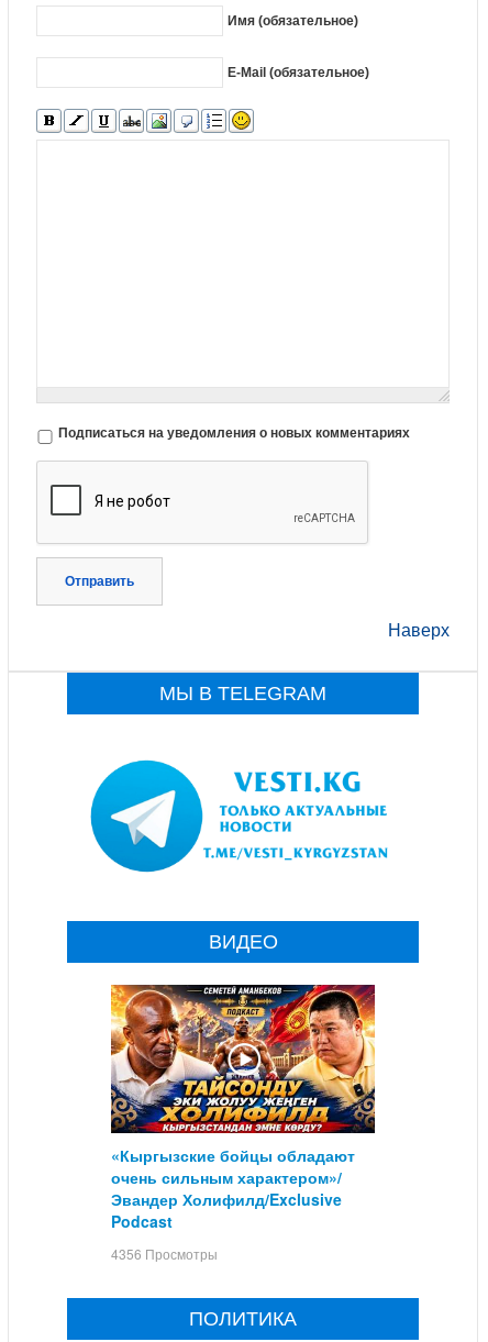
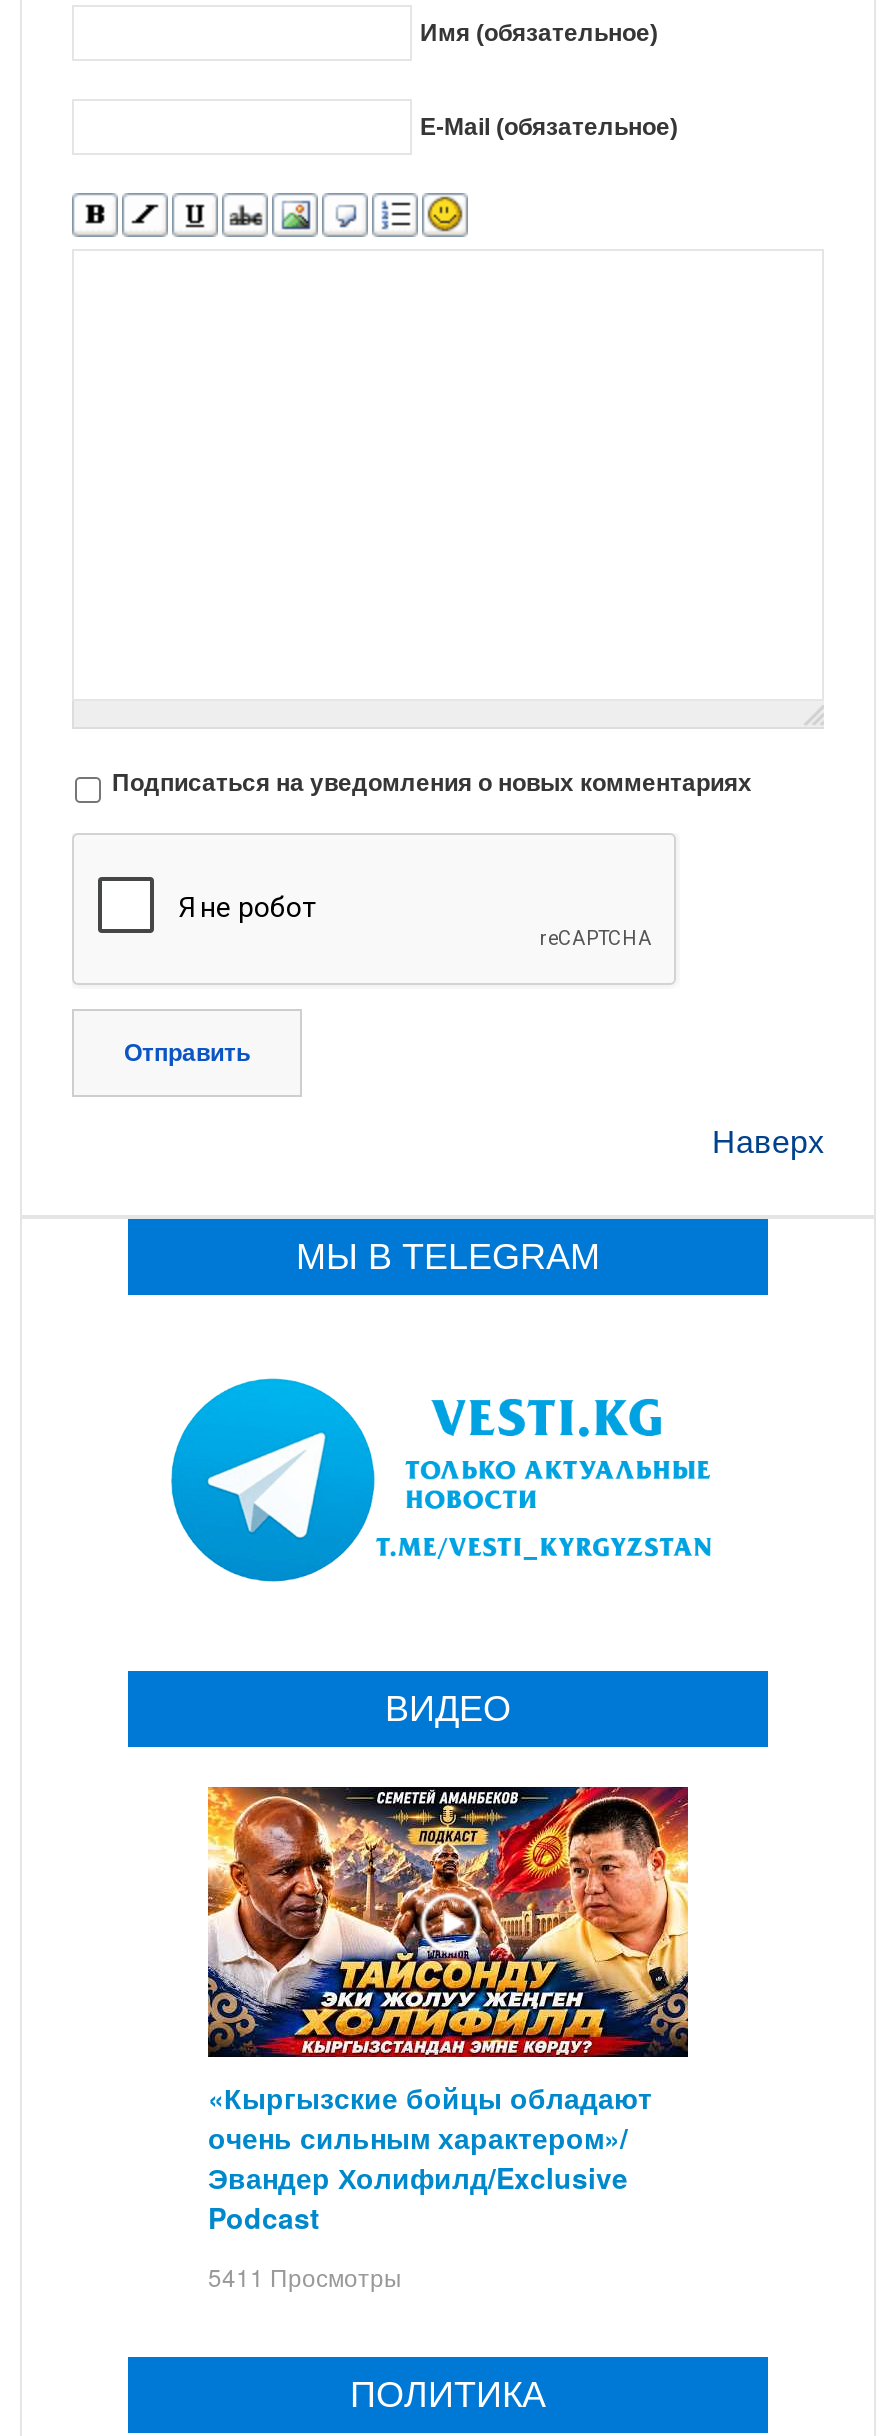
- 4356 Просмотры
+ 5411 Просмотры
